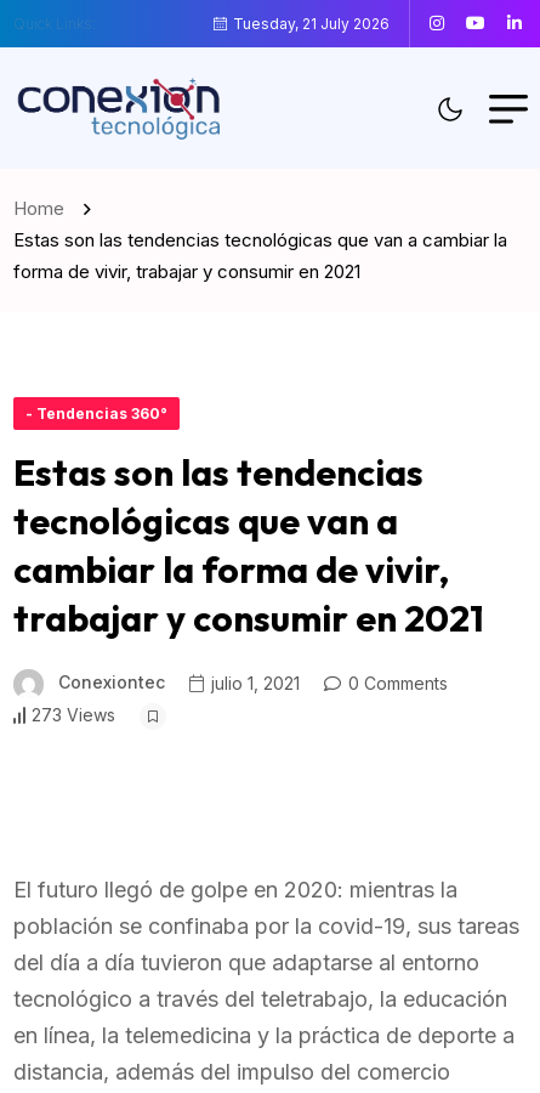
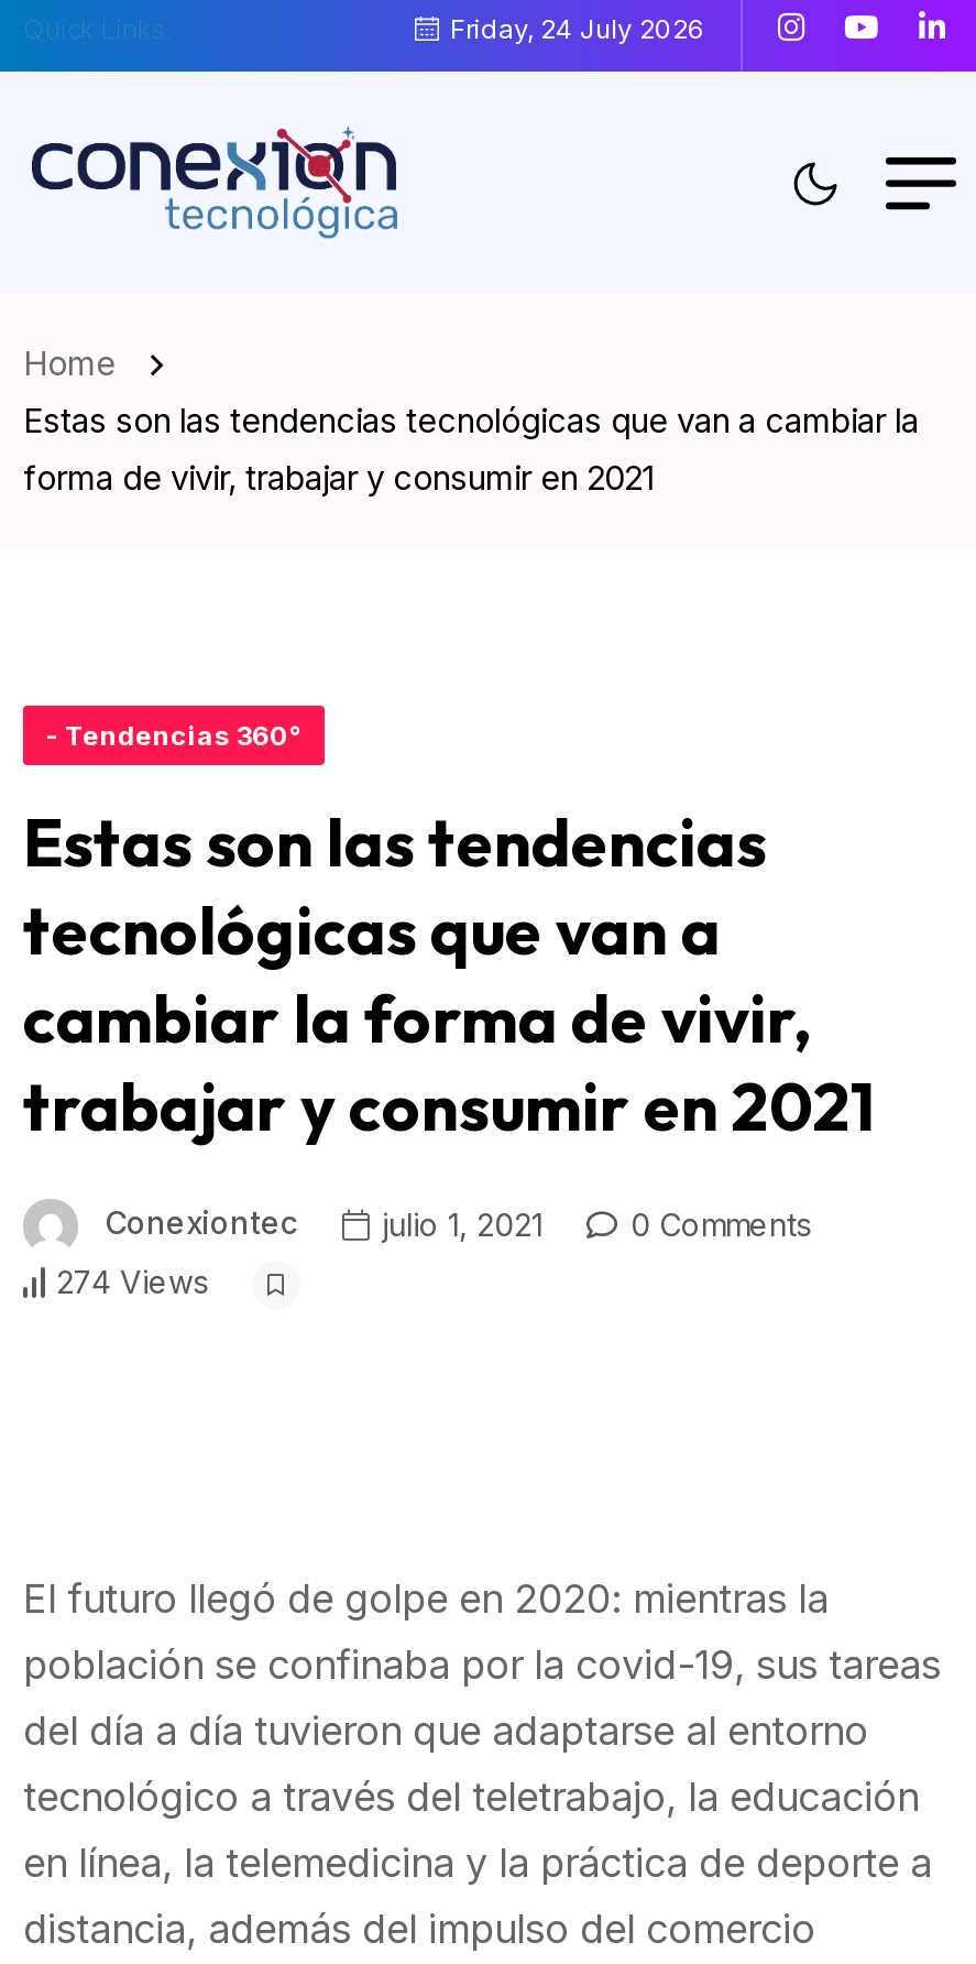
- Tuesday, 21 July 2026
+ Friday, 24 July 2026

- 273 Views
+ 274 Views
